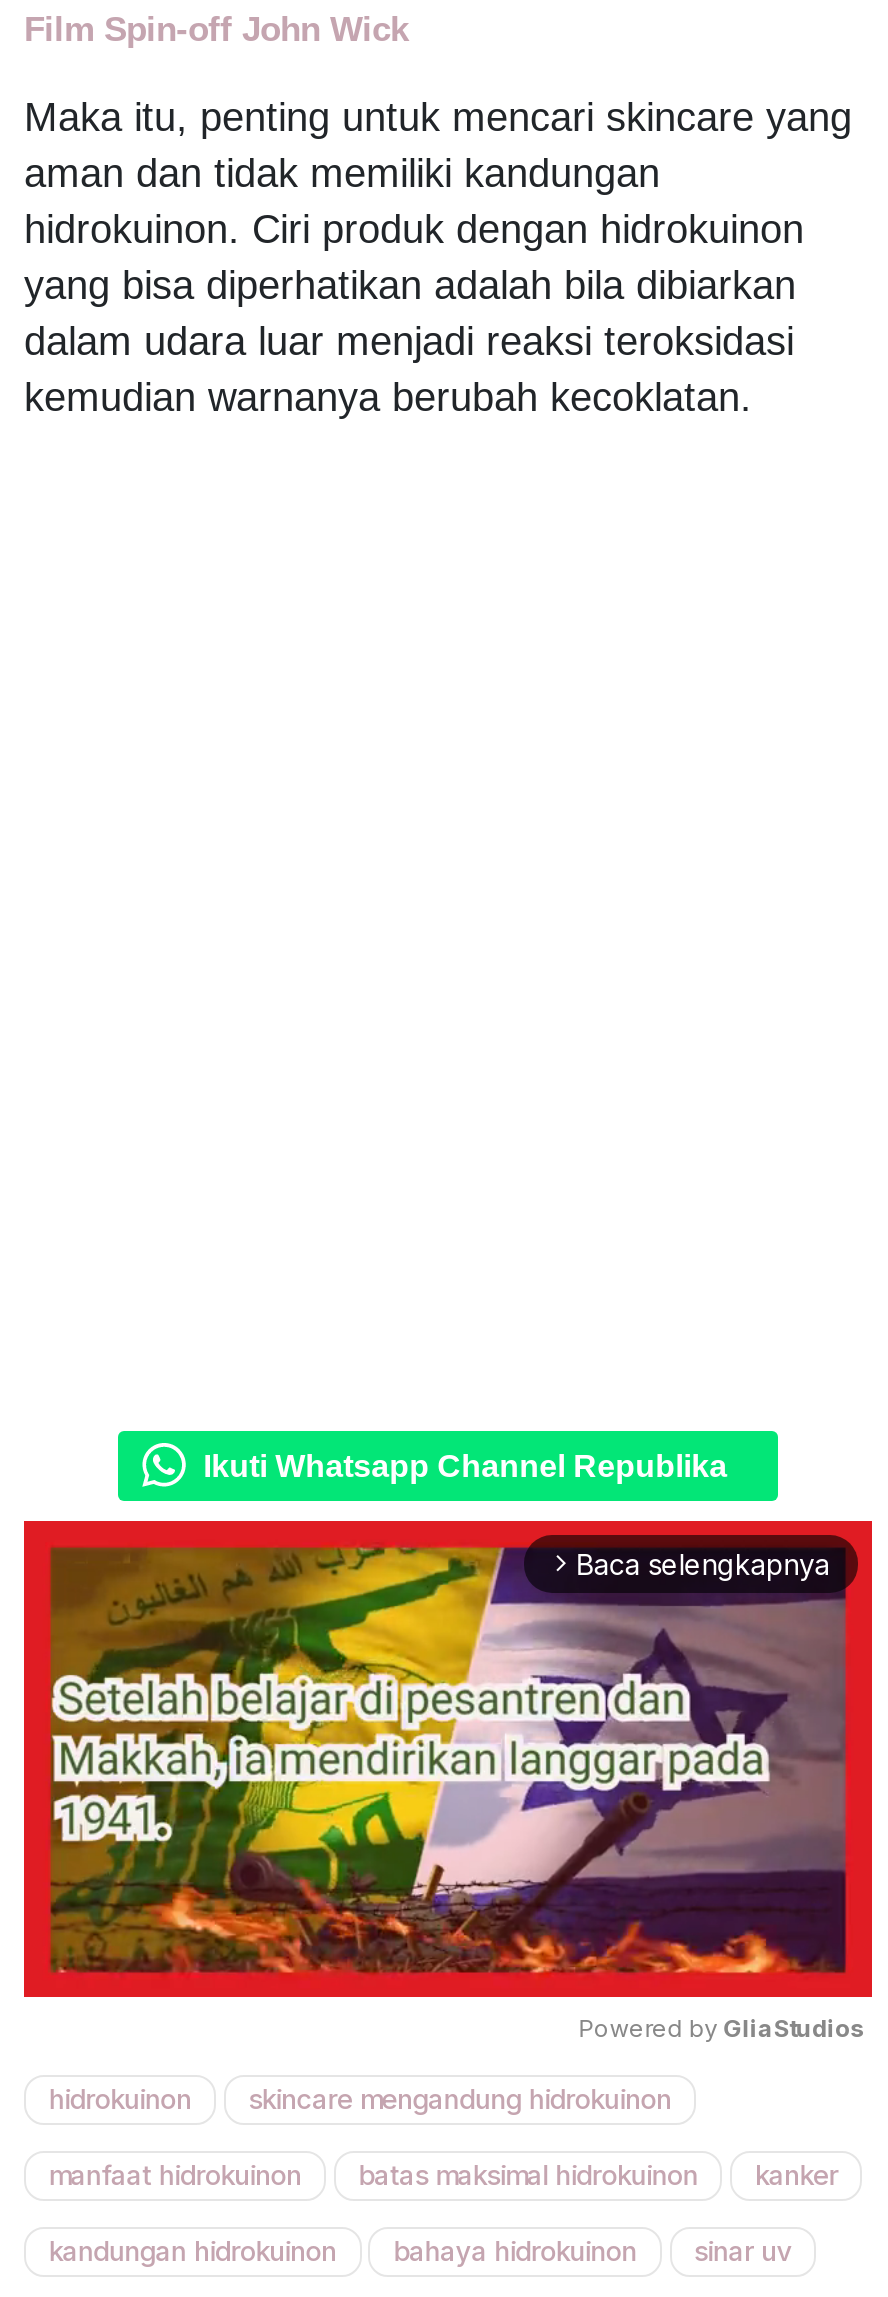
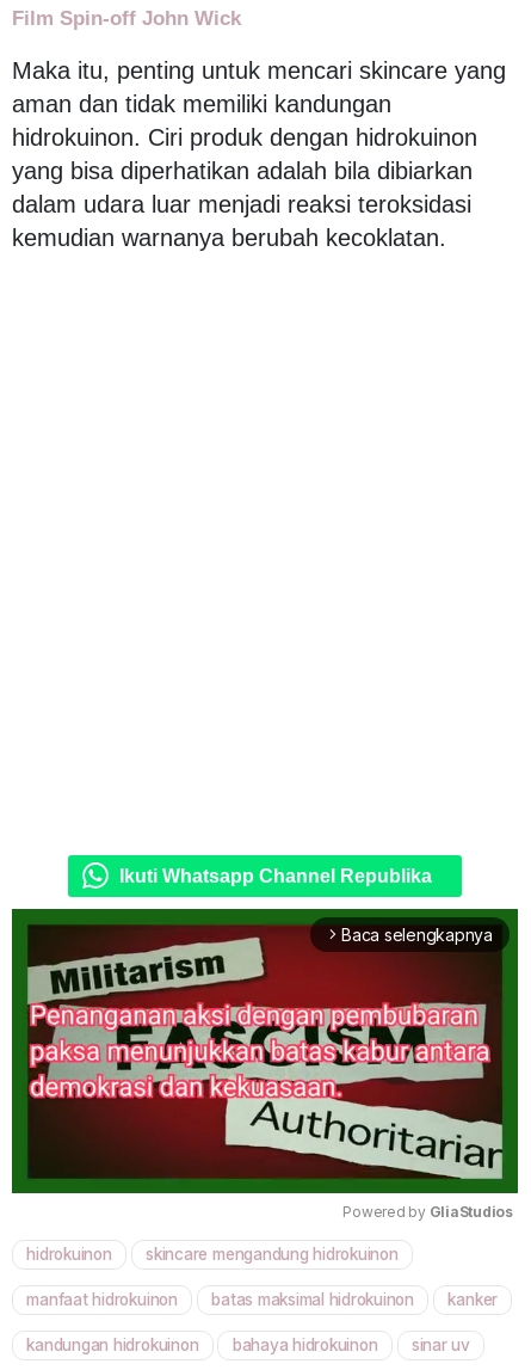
- [image]
+ [image]
